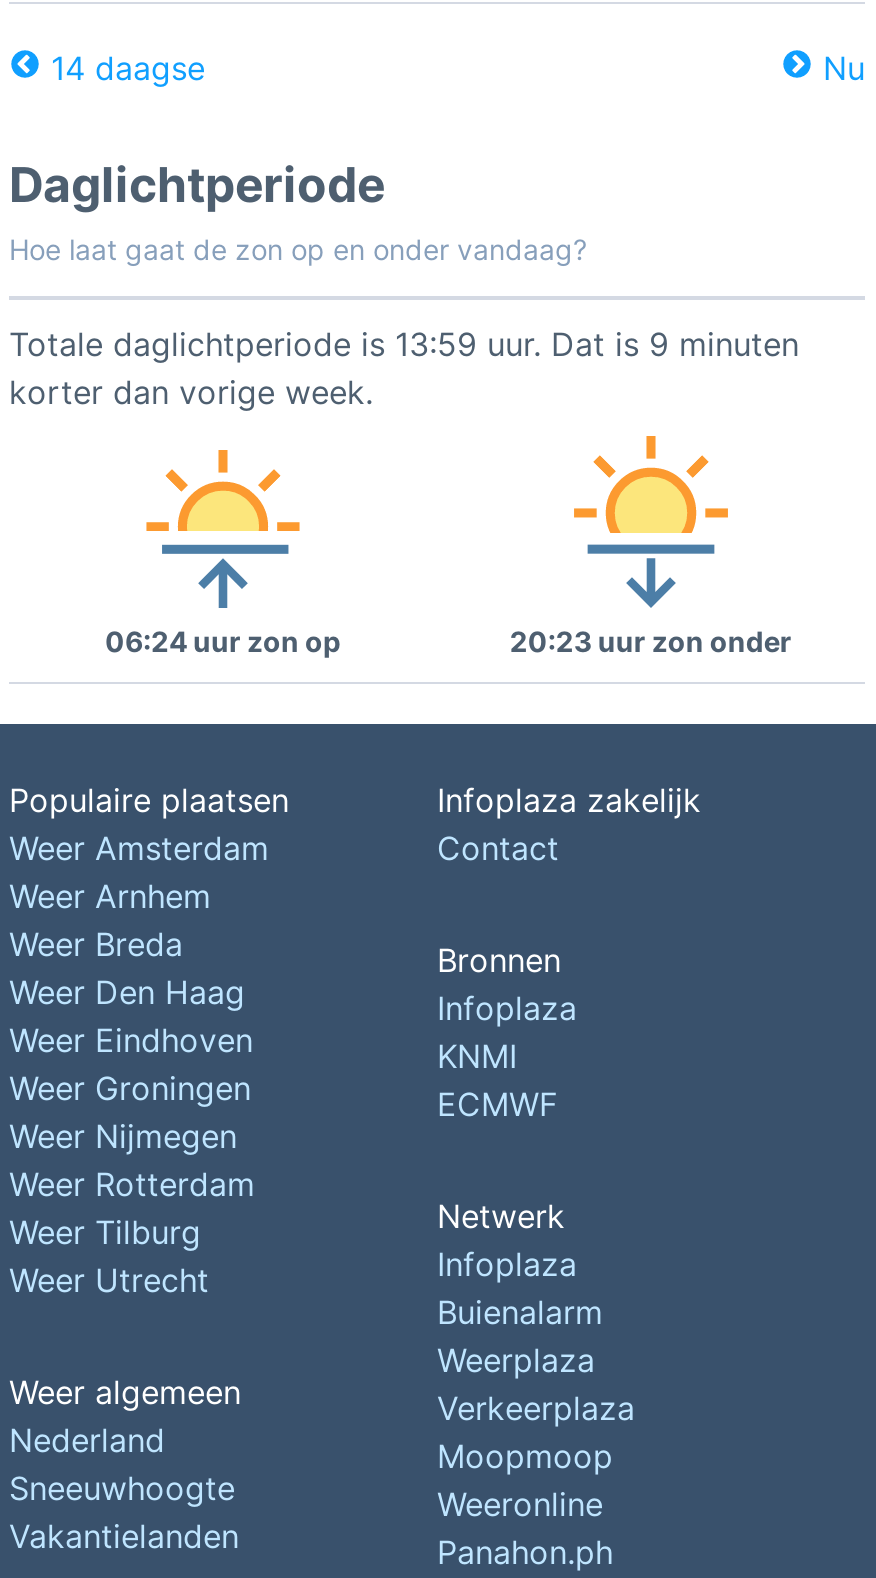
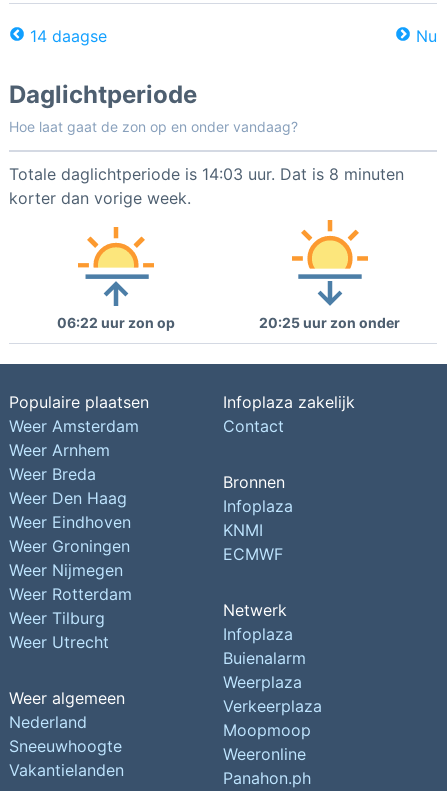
- Totale daglichtperiode is 13:59 uur. Dat is 9 minuten
+ Totale daglichtperiode is 14:03 uur. Dat is 8 minuten

- 06:24 uur zon op
+ 06:22 uur zon op

- 20:23 uur zon onder
+ 20:25 uur zon onder
